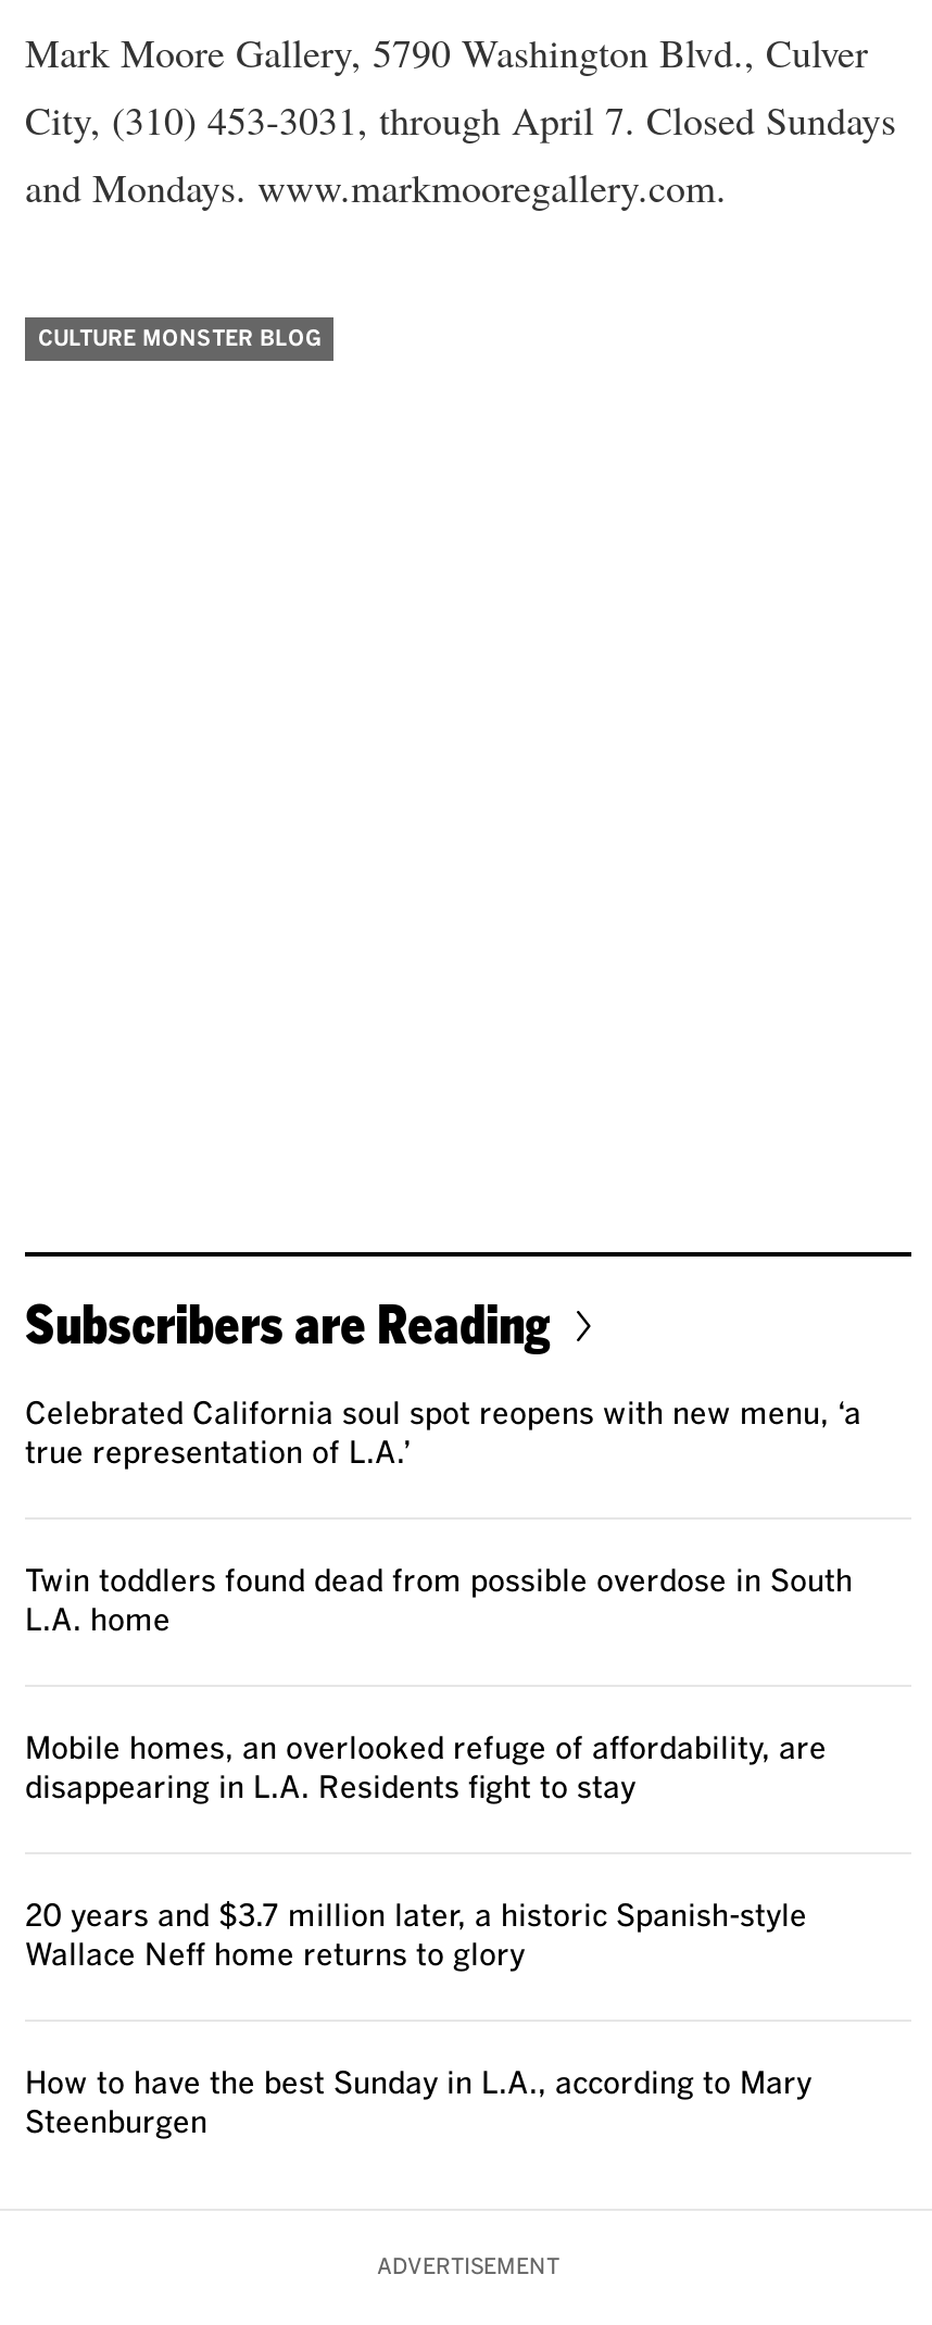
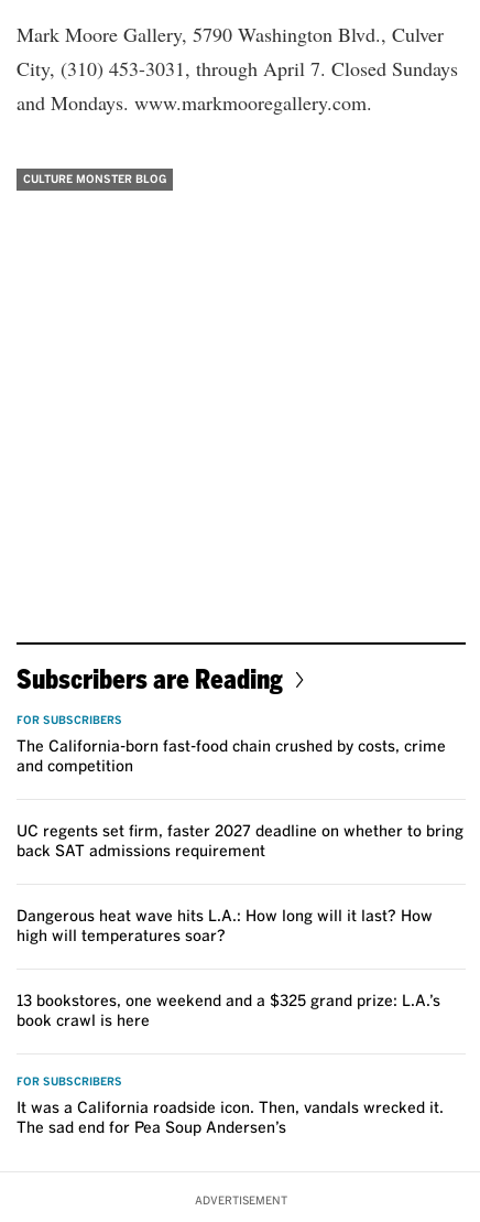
- Celebrated California soul spot reopens with new menu, ‘a
- true representation of L.A.’
+ FOR SUBSCRIBERS
+ The California-born fast-food chain crushed by costs, crime
+ and competition

- Twin toddlers found dead from possible overdose in South
- L.A. home
+ UC regents set firm, faster 2027 deadline on whether to bring
+ back SAT admissions requirement

- Mobile homes, an overlooked refuge of affordability, are
- disappearing in L.A. Residents fight to stay
+ Dangerous heat wave hits L.A.: How long will it last? How
+ high will temperatures soar?

- 20 years and $3.7 million later, a historic Spanish-style
- Wallace Neff home returns to glory
+ 13 bookstores, one weekend and a $325 grand prize: L.A.’s
+ book crawl is here

- How to have the best Sunday in L.A., according to Mary
- Steenburgen
+ FOR SUBSCRIBERS
+ It was a California roadside icon. Then, vandals wrecked it.
+ The sad end for Pea Soup Andersen’s
